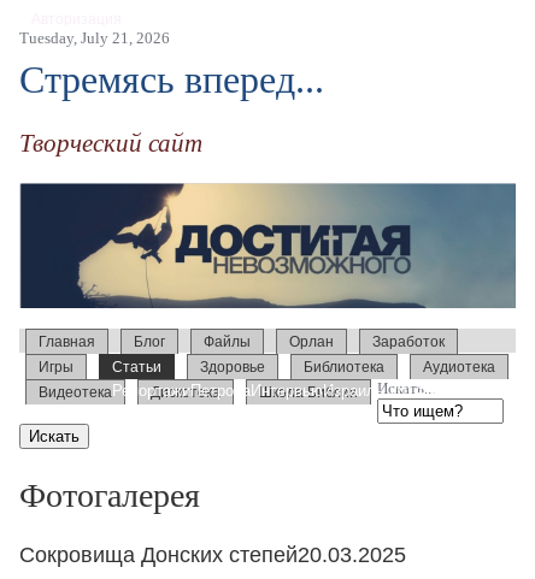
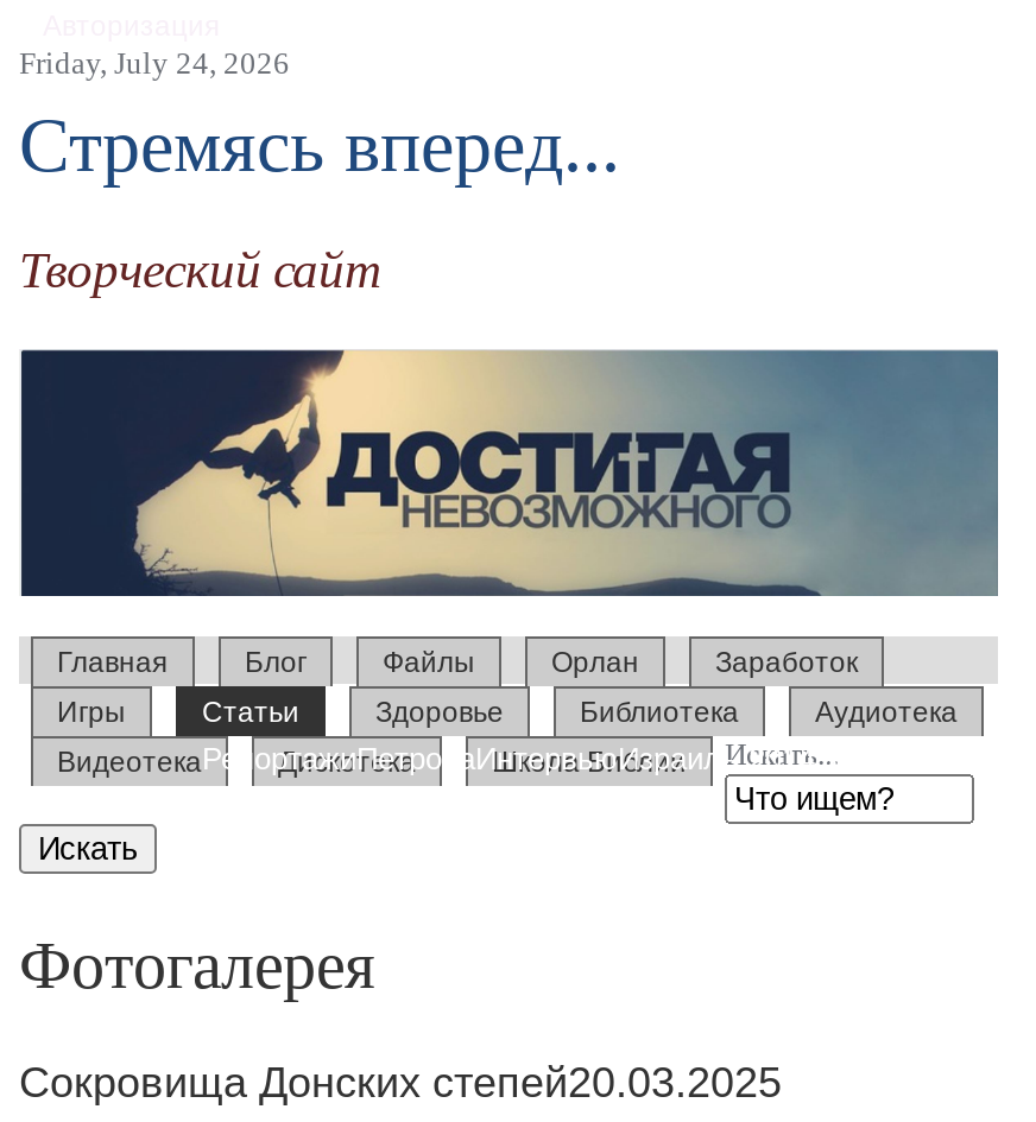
- Tuesday, July 21, 2026
+ Friday, July 24, 2026
